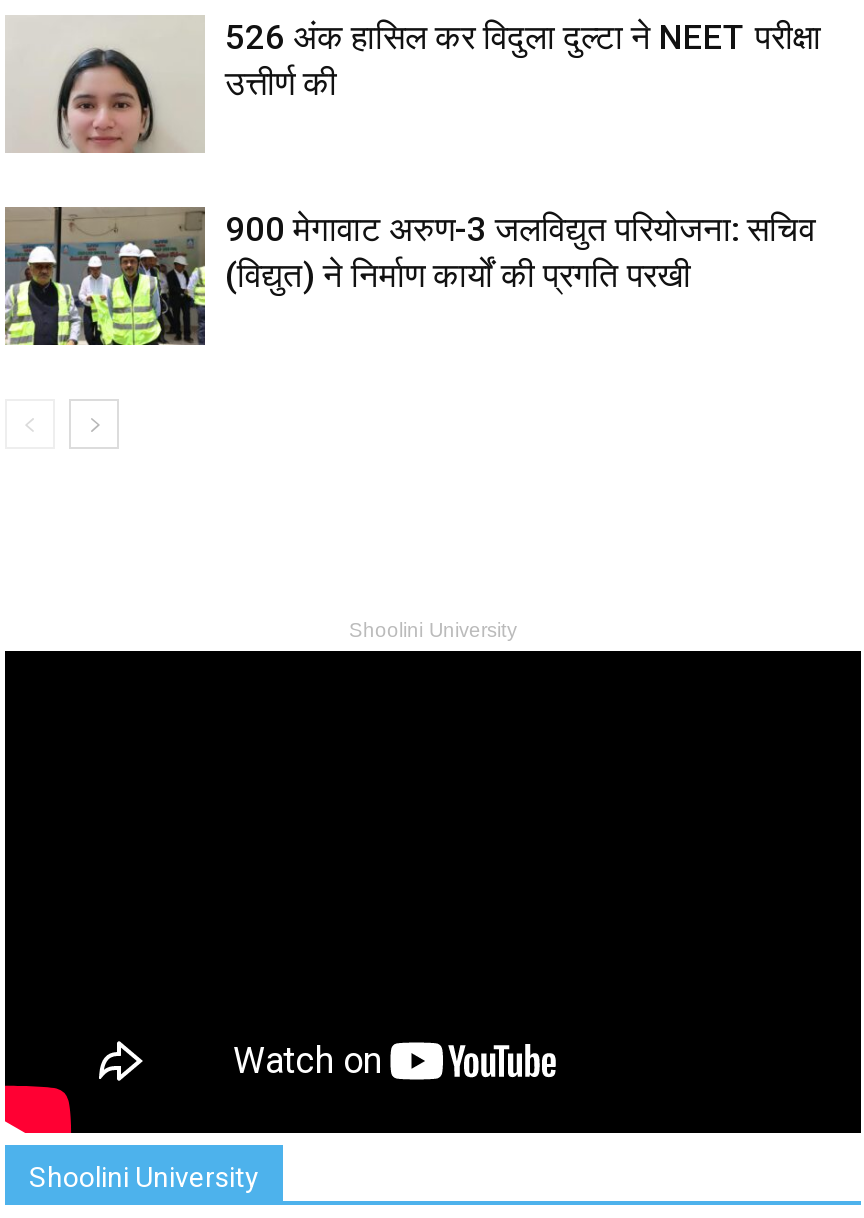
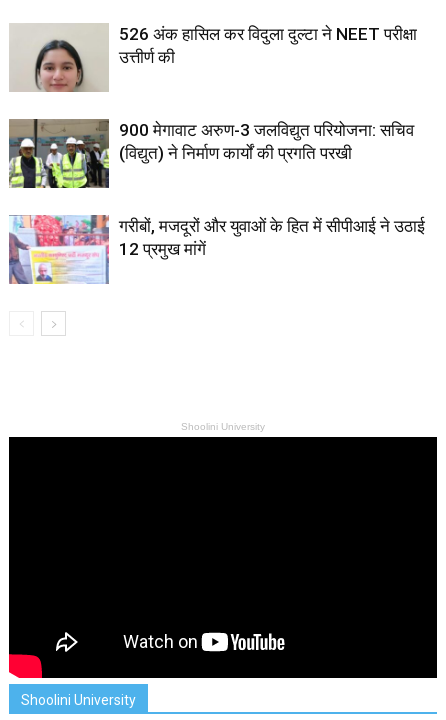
+ [image]
+ गरीबों, मजदूरों और युवाओं के हित में सीपीआई ने उठाई
+ 12 प्रमुख मांगें
